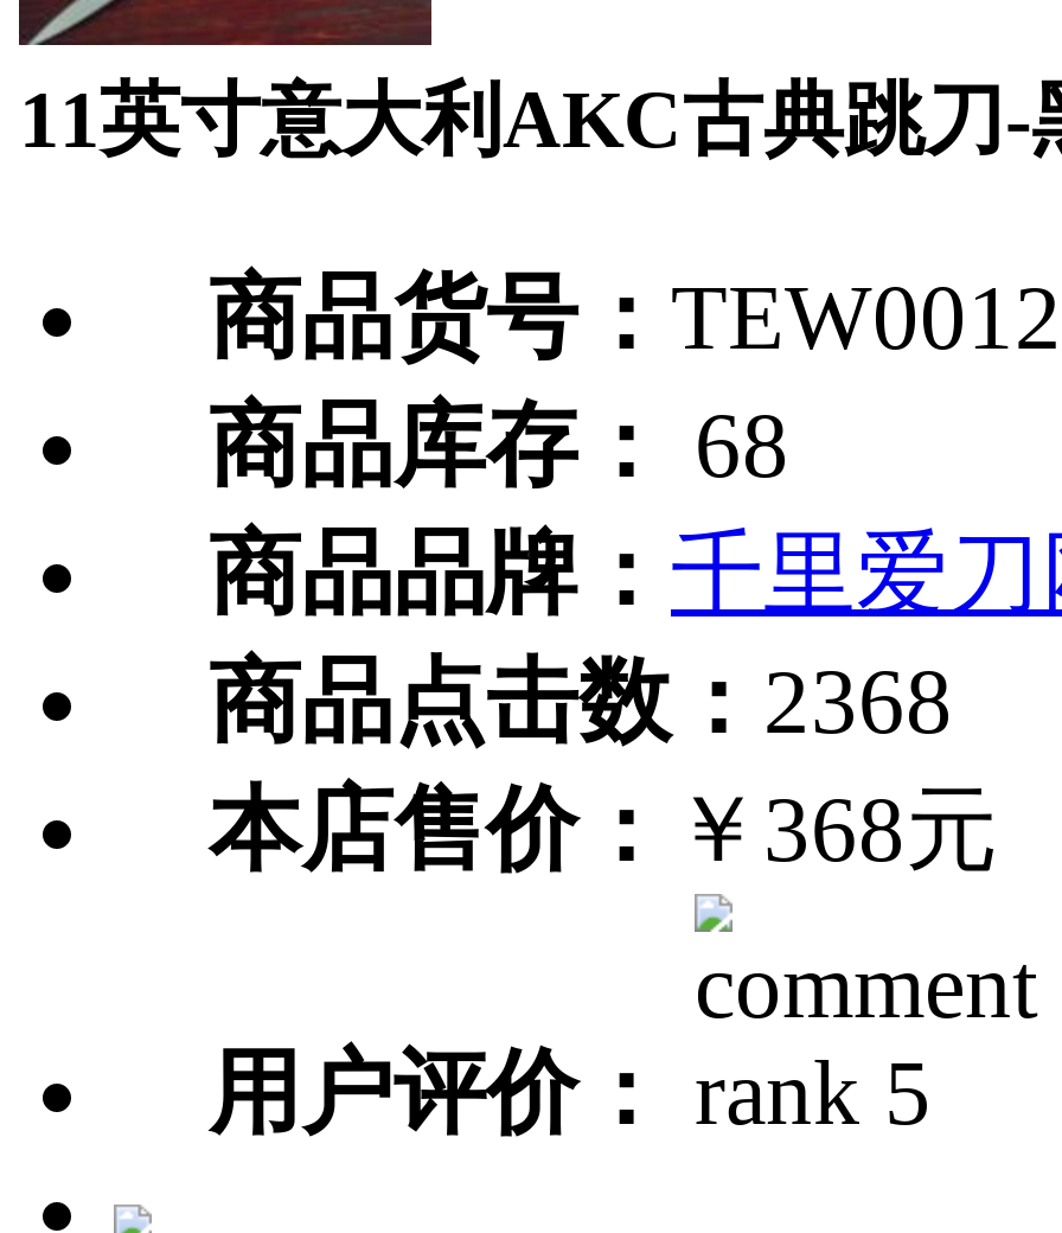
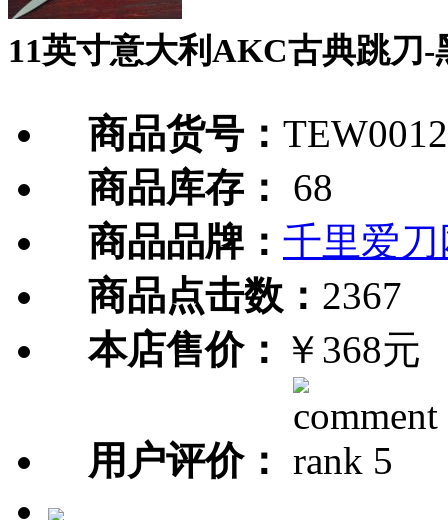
- 商品点击数：2368
+ 商品点击数：2367
